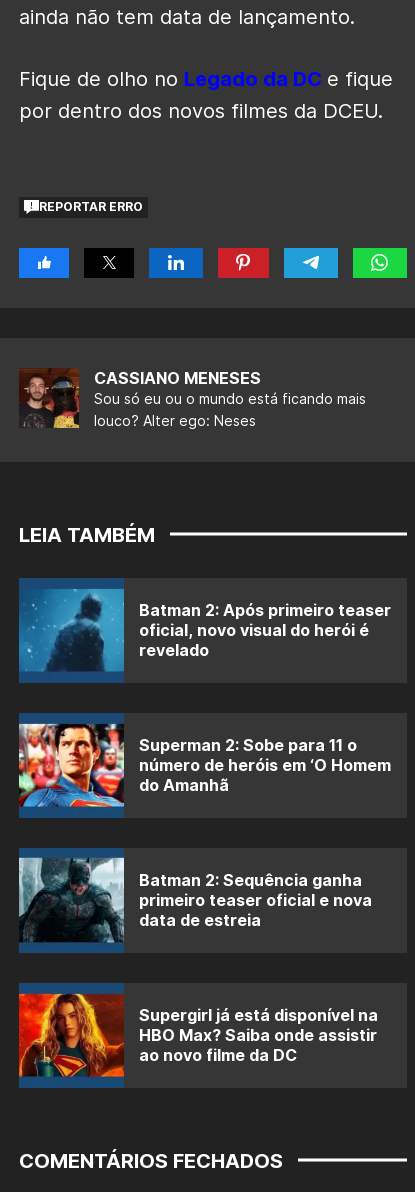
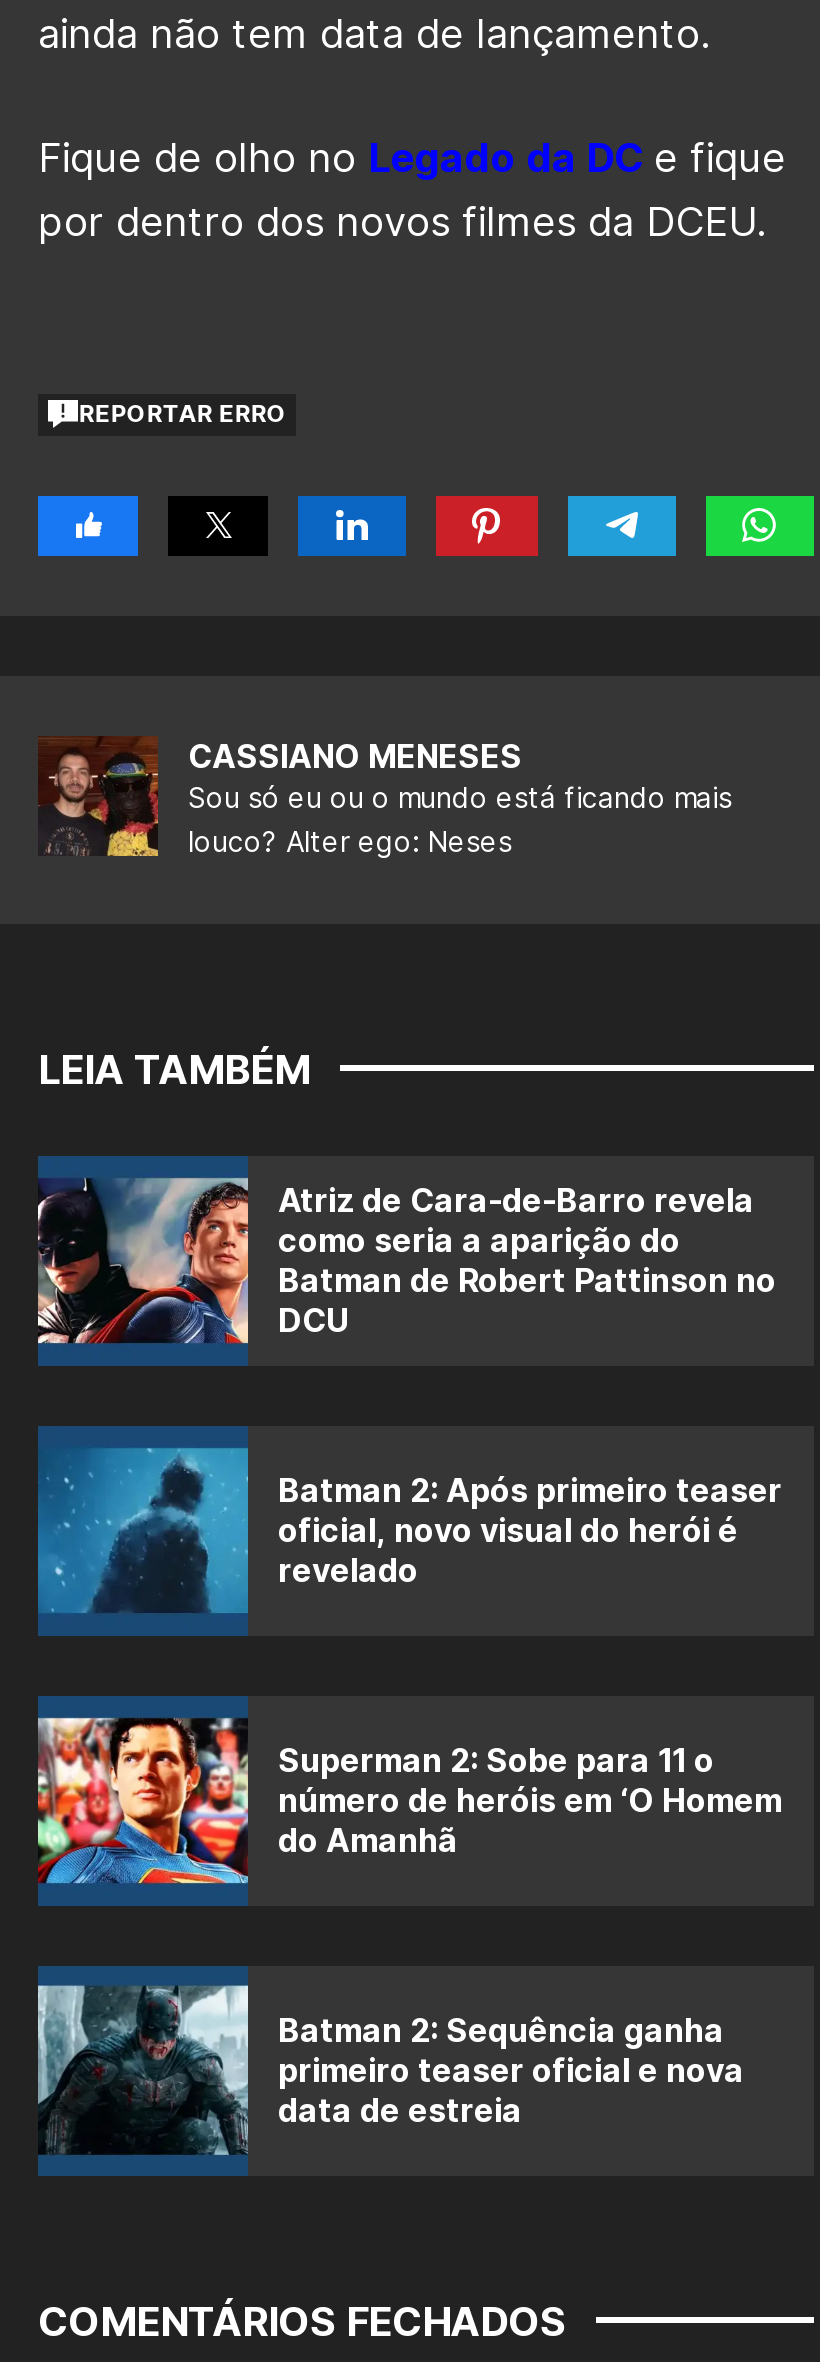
+ [image]
+ Atriz de Cara-de-Barro revela
+ como seria a aparição do
+ Batman de Robert Pattinson no
+ DCU

moved down: [image] | Batman 2: Após primeiro teaser | oficial, novo visual do herói é | ... | primeiro teaser oficial e nova | data de estreia

- [image]
- Supergirl já está disponível na
- HBO Max? Saiba onde assistir
- ao novo filme da DC
